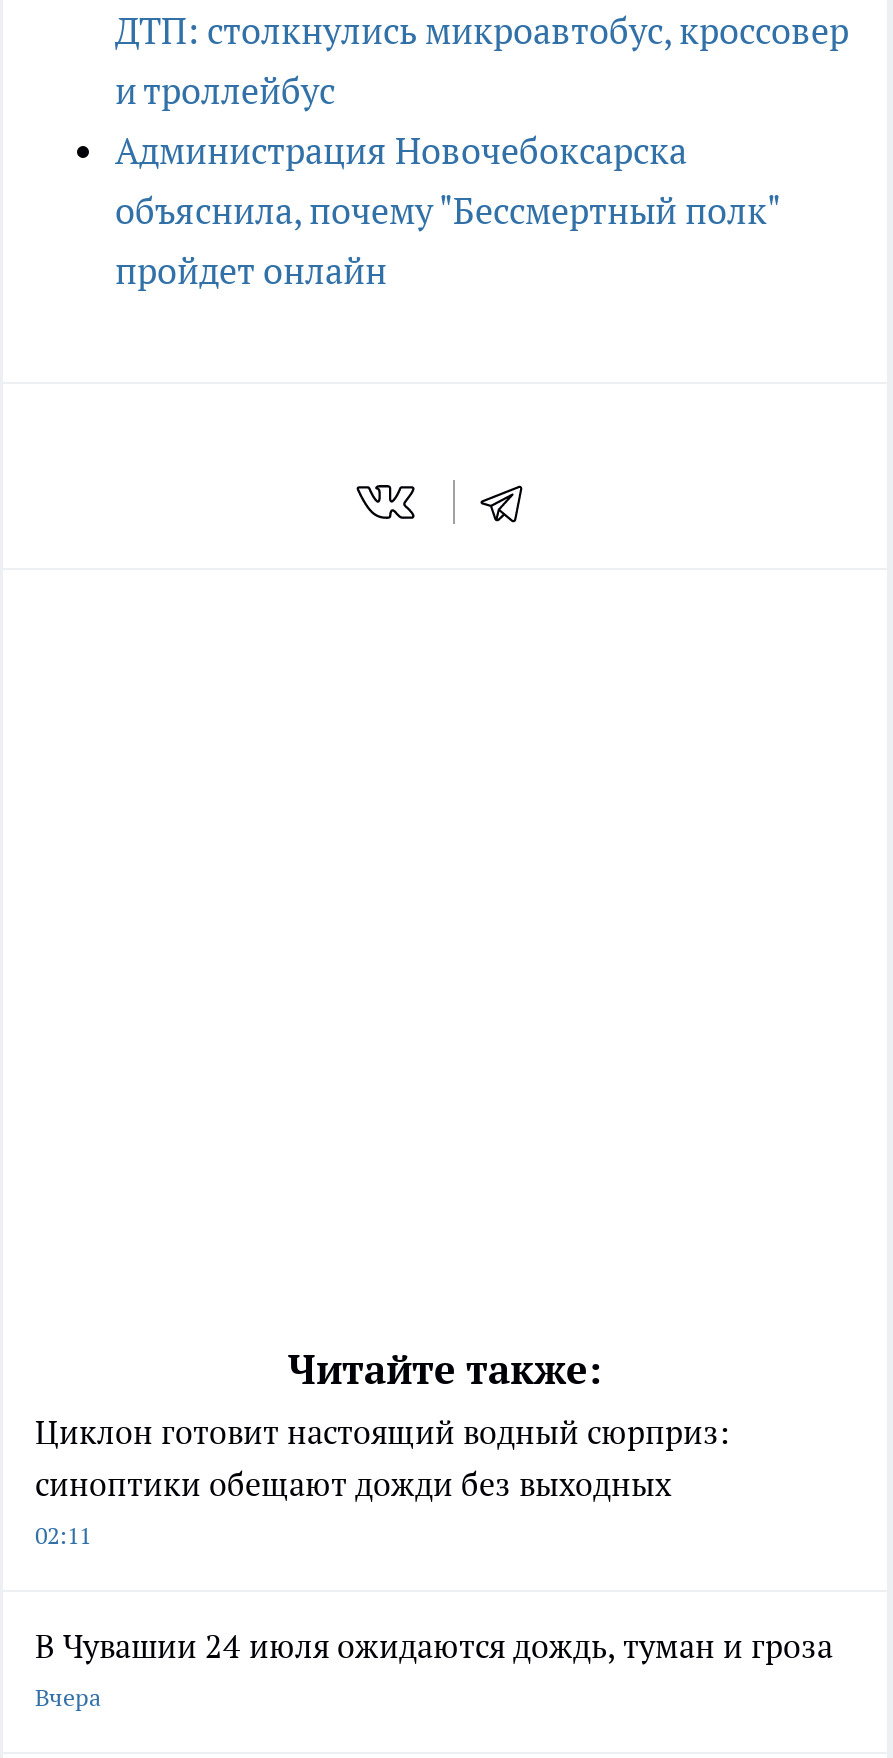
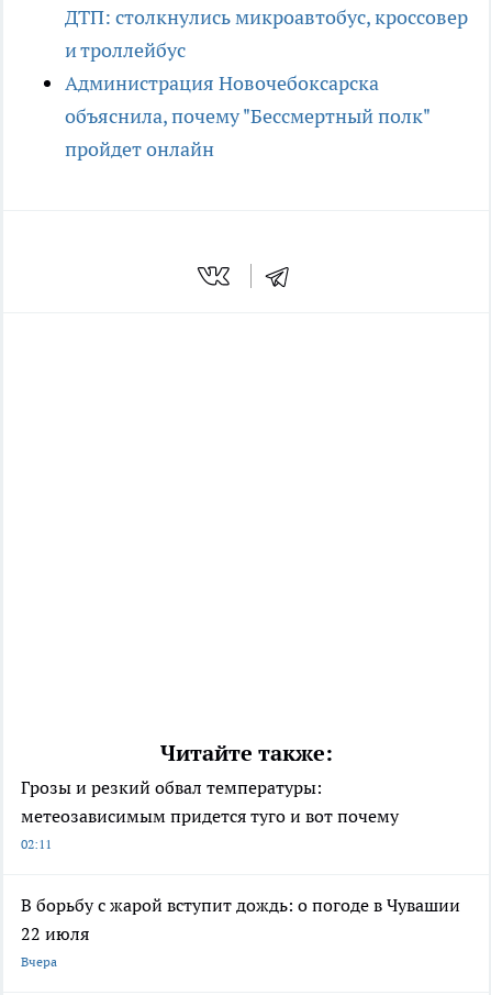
- Циклон готовит настоящий водный сюрприз:
- синоптики обещают дожди без выходных
+ Грозы и резкий обвал температуры:
+ метеозависимым придется туго и вот почему

- В Чувашии 24 июля ожидаются дождь, туман и гроза
+ В борьбу с жарой вступит дождь: о погоде в Чувашии
+ 22 июля
